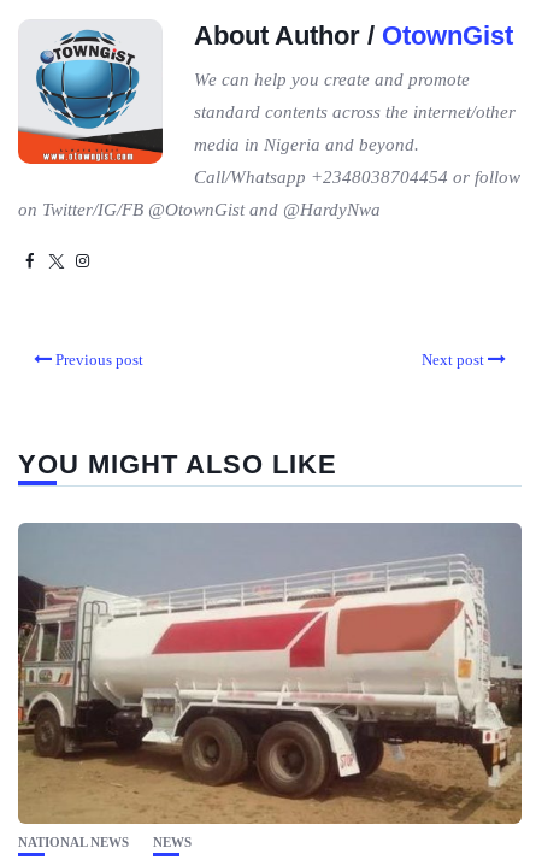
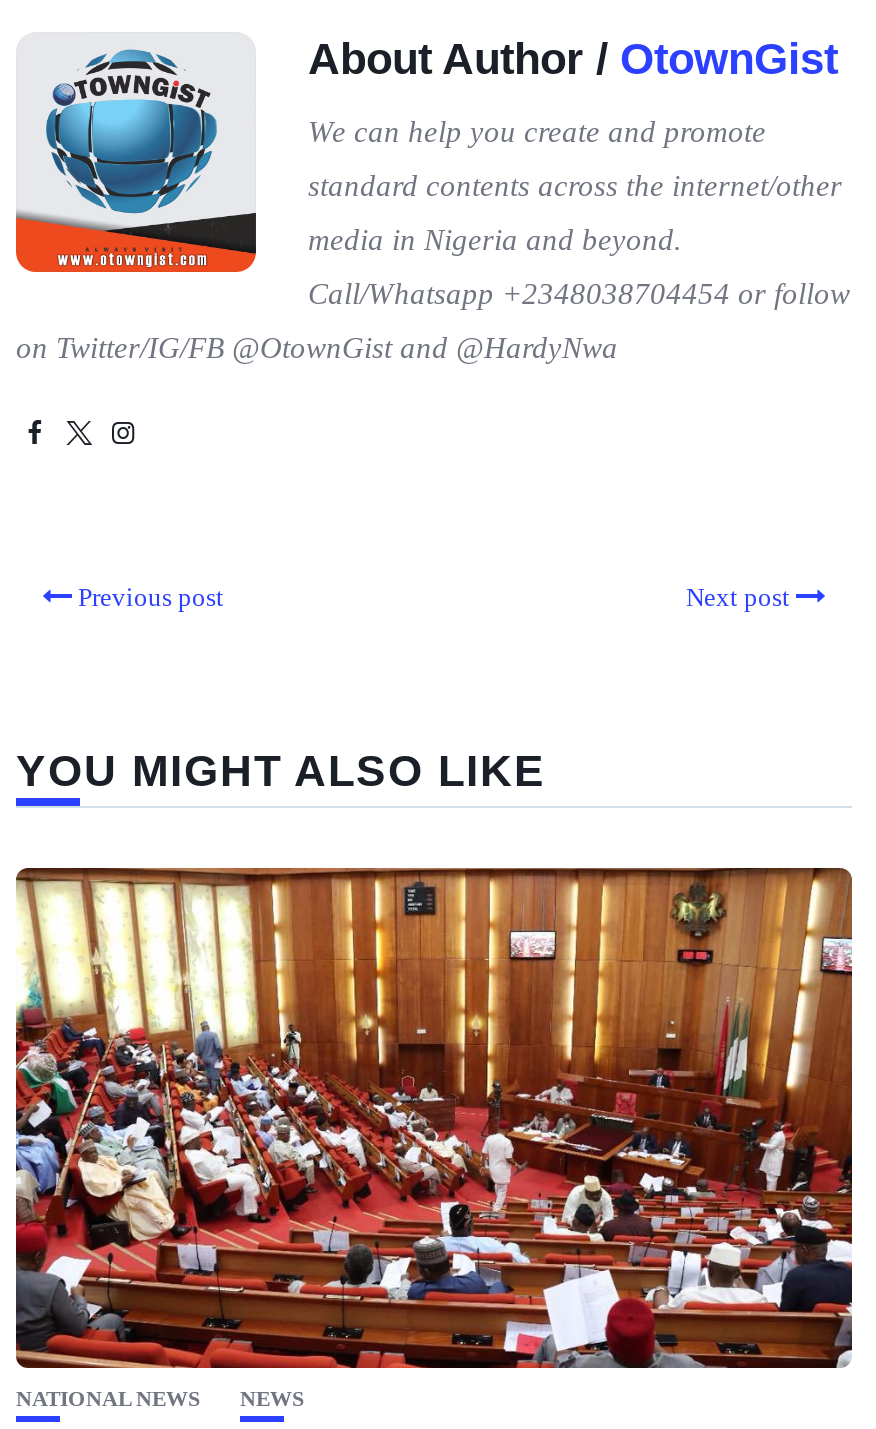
- [image]
+ [image]
